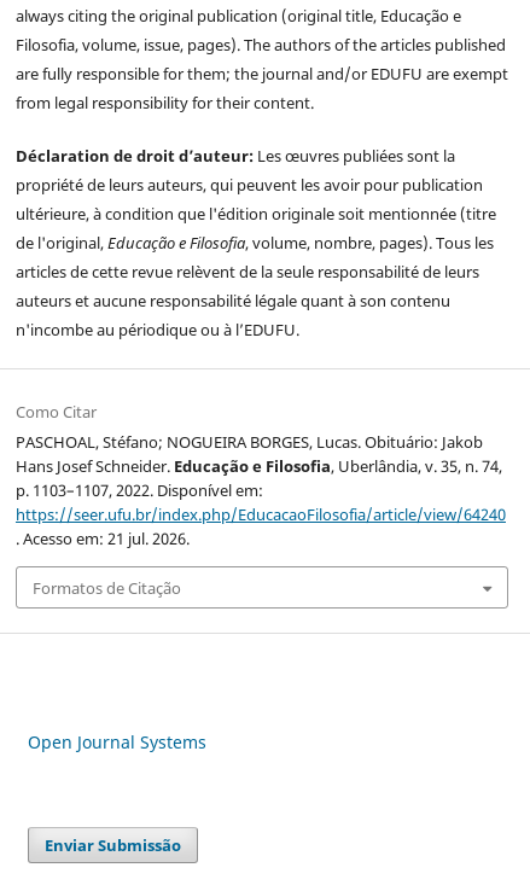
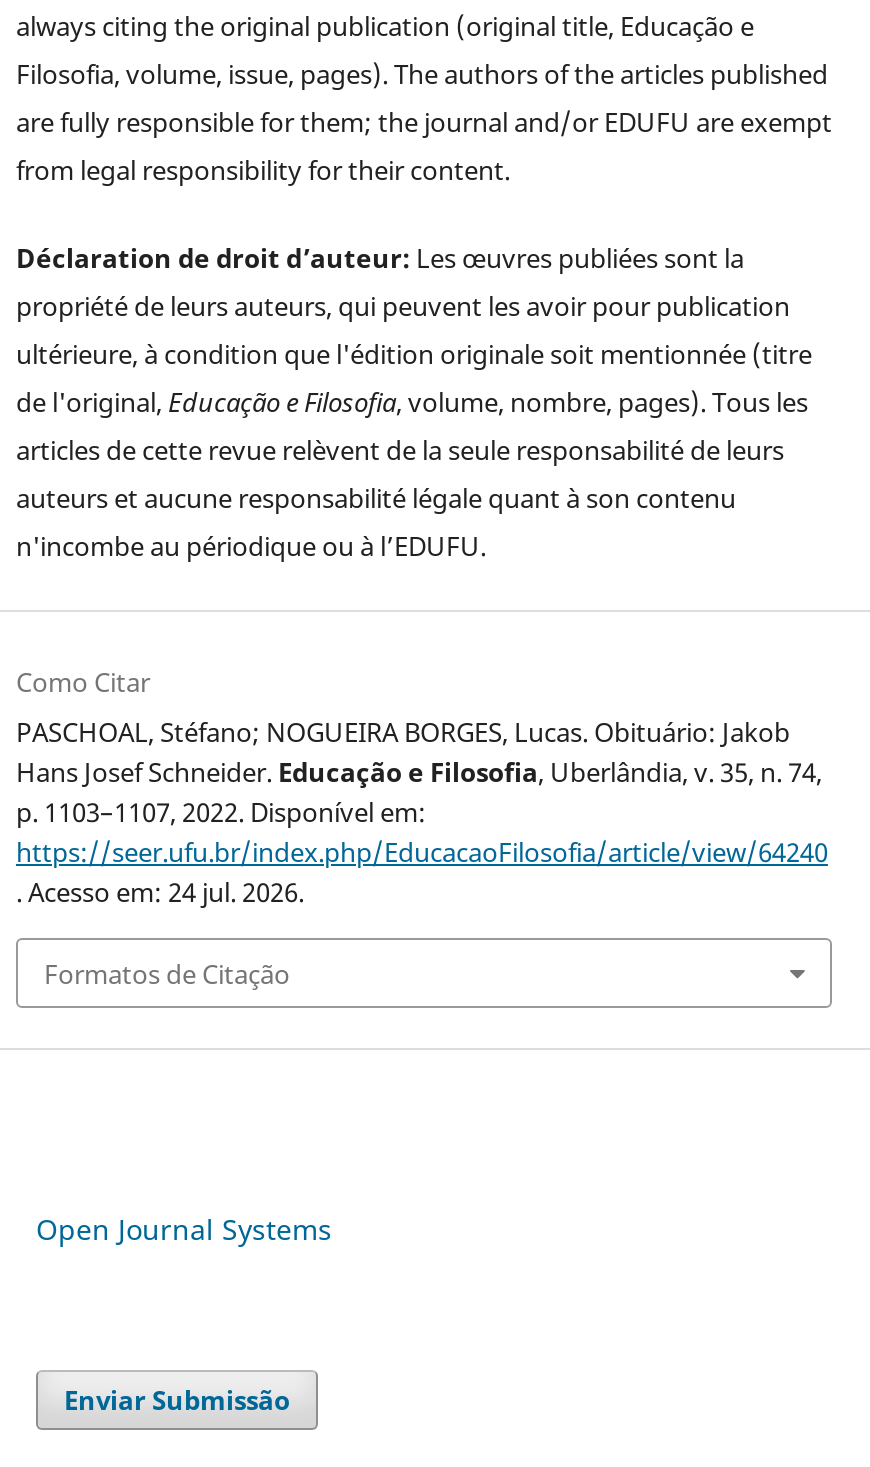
- . Acesso em: 21 jul. 2026.
+ . Acesso em: 24 jul. 2026.
